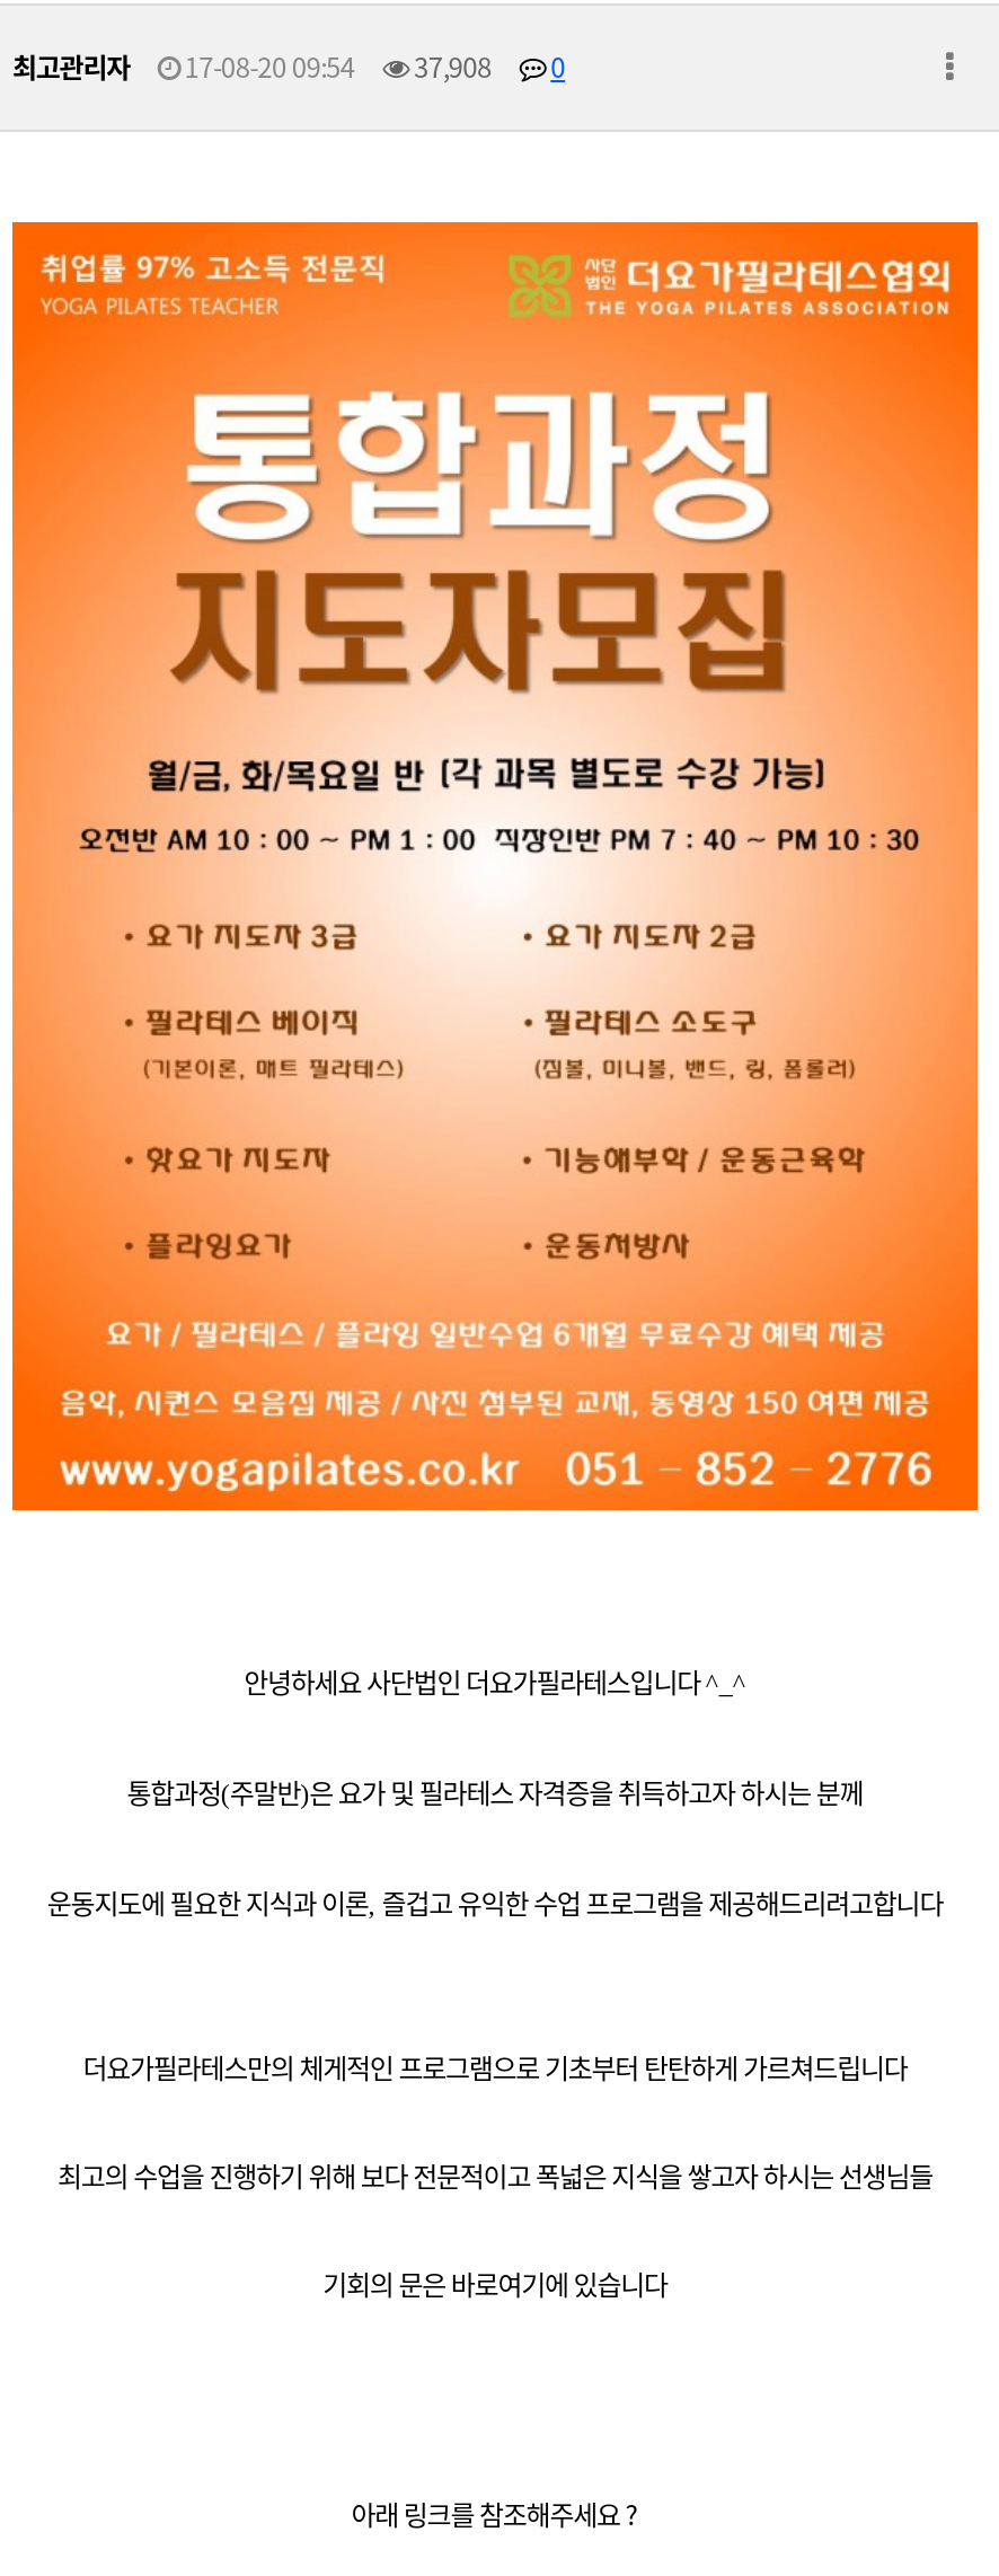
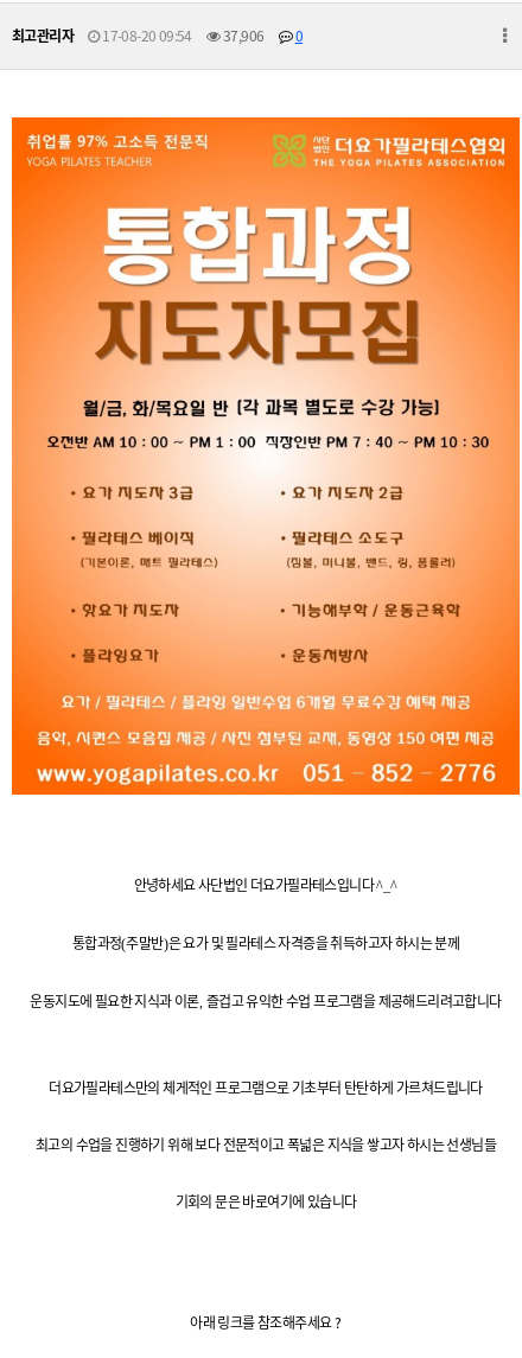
- 최고관리자 17-08-20 09:54 37,908 0
+ 최고관리자 17-08-20 09:54 37,906 0
